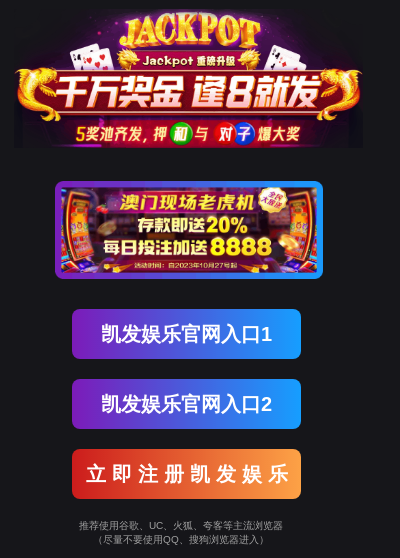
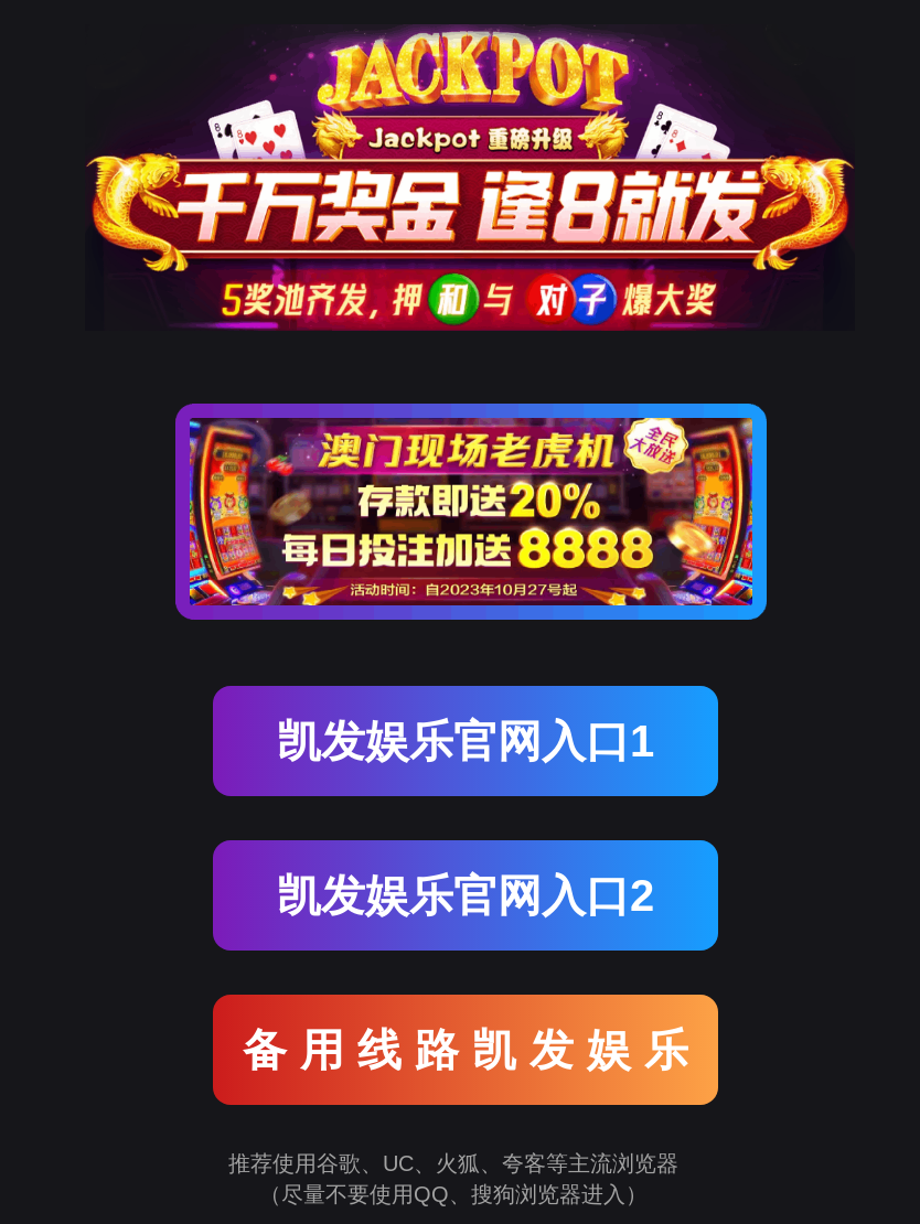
- 立 即 注 册 凯 发 娱 乐
+ 备 用 线 路 凯 发 娱 乐
